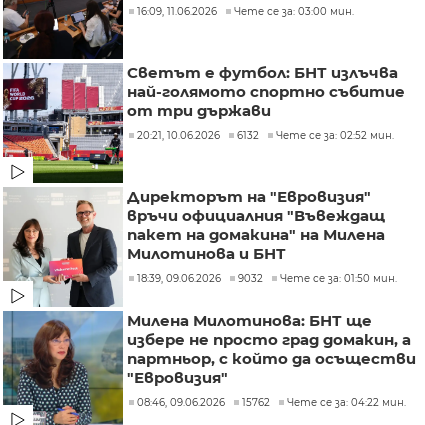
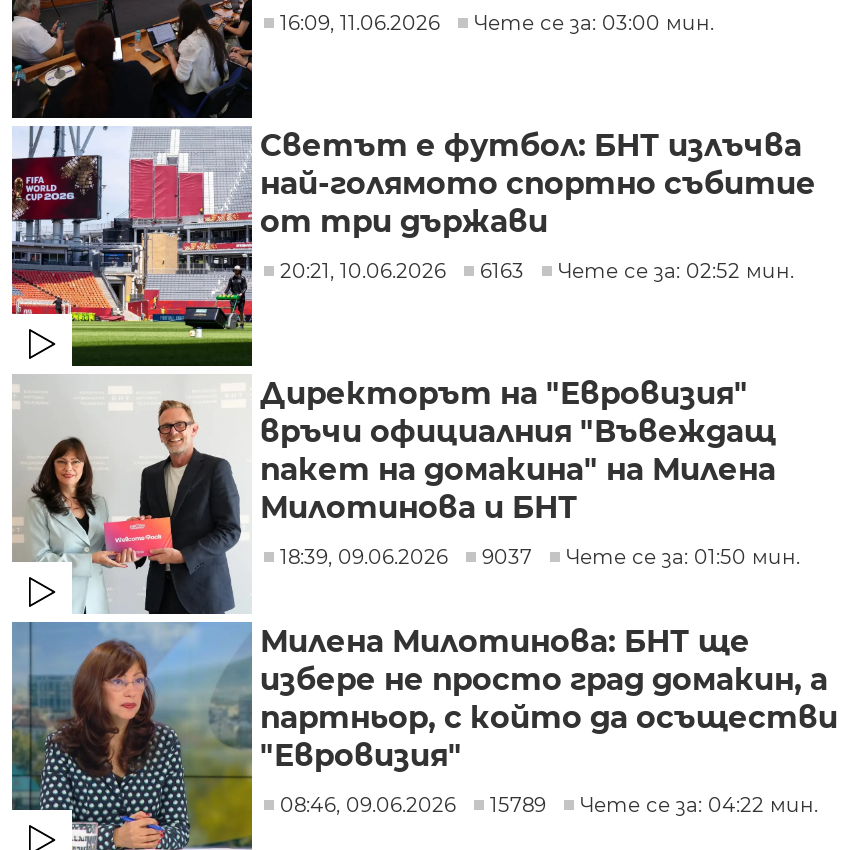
- 20:21, 10.06.2026 6132 Чете се за: 02:52 мин.
+ 20:21, 10.06.2026 6163 Чете се за: 02:52 мин.

- 18:39, 09.06.2026 9032 Чете се за: 01:50 мин.
+ 18:39, 09.06.2026 9037 Чете се за: 01:50 мин.

- 08:46, 09.06.2026 15762 Чете се за: 04:22 мин.
+ 08:46, 09.06.2026 15789 Чете се за: 04:22 мин.
